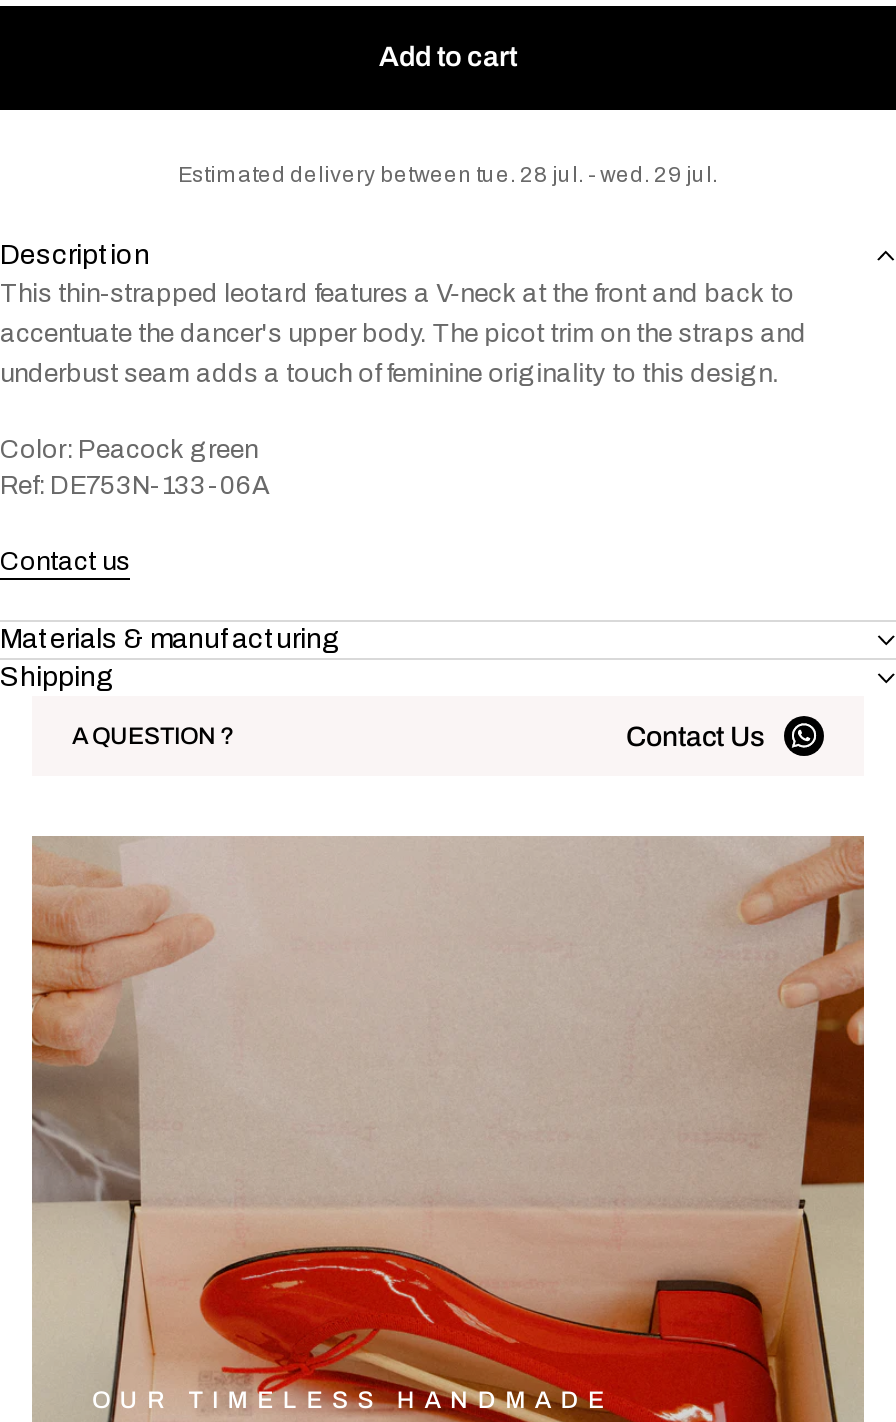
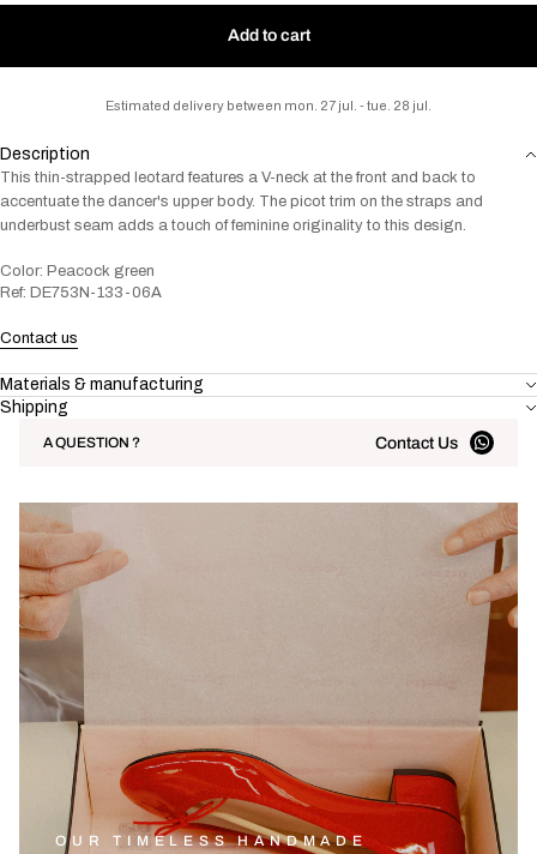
- Estimated delivery between tue. 28 jul. - wed. 29 jul.
+ Estimated delivery between mon. 27 jul. - tue. 28 jul.
